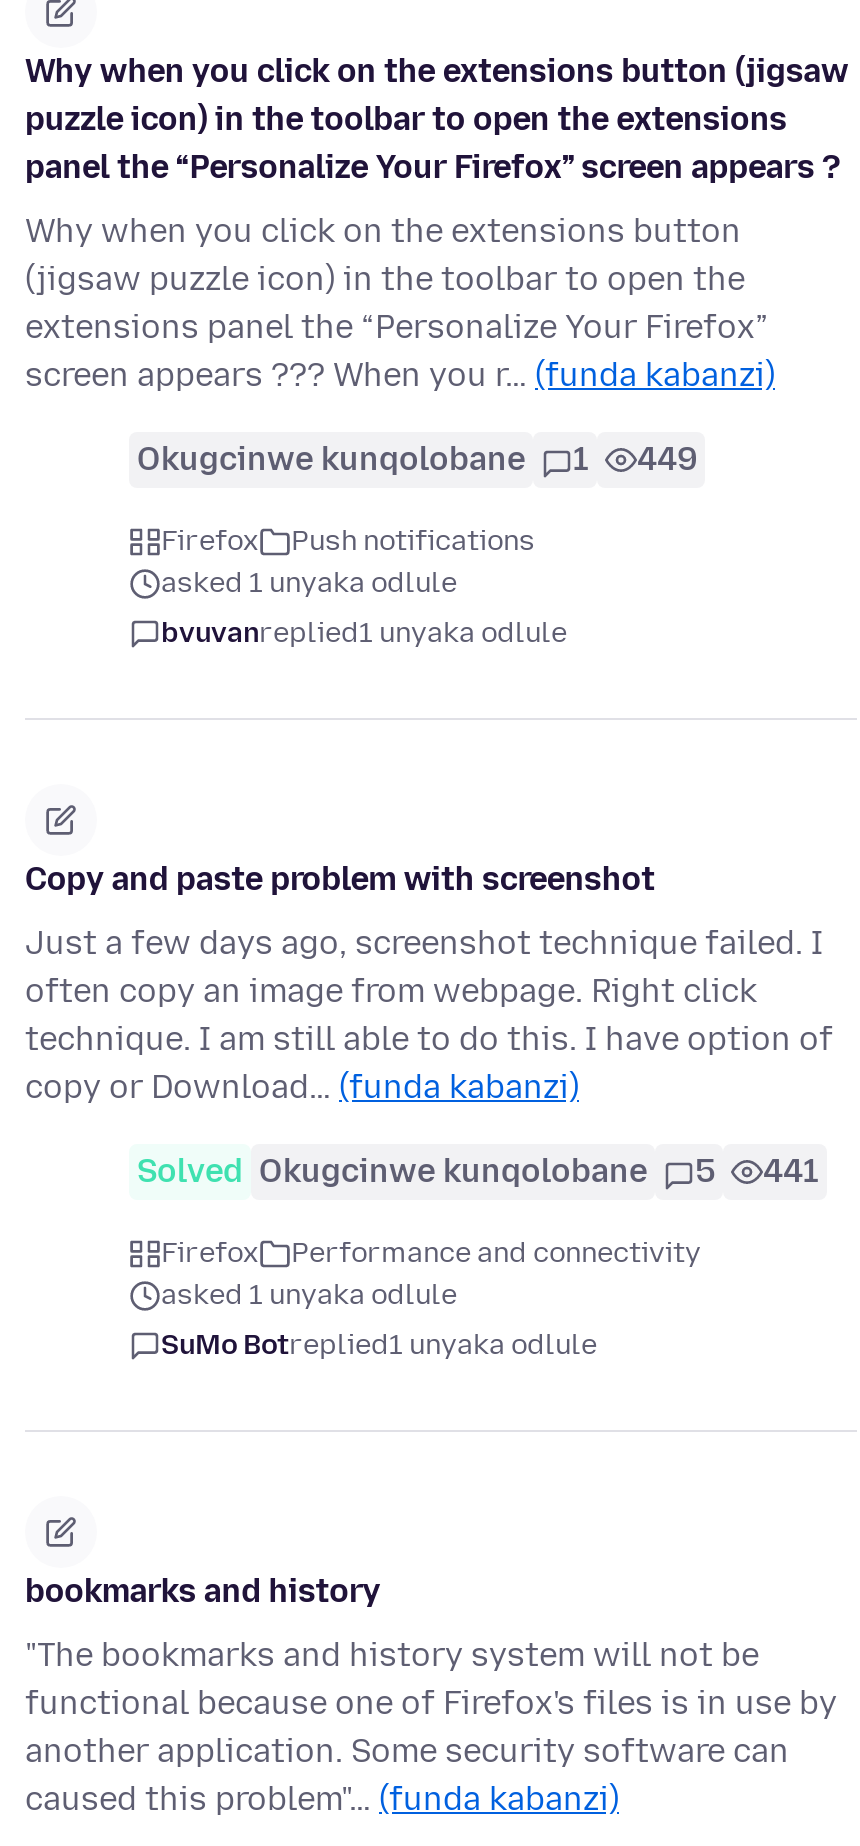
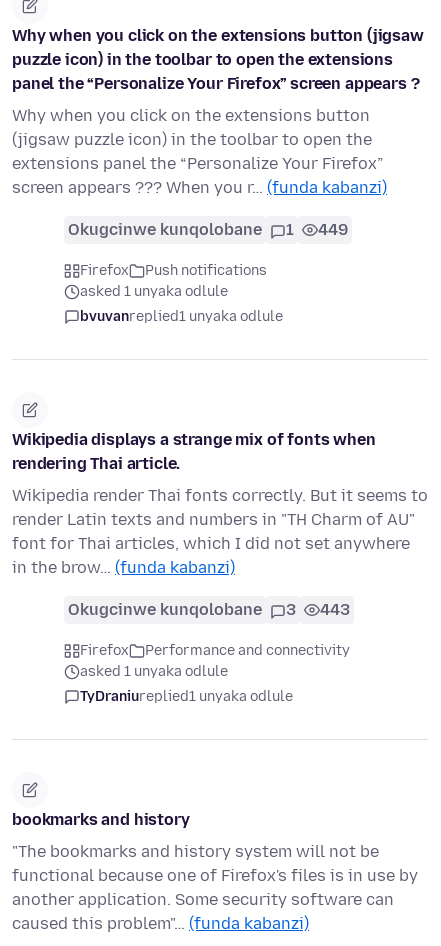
- Copy and paste problem with screenshot
+ Wikipedia displays a strange mix of fonts when
+ rendering Thai article.

- Just a few days ago, screenshot technique failed. I
- often copy an image from webpage. Right click
- technique. I am still able to do this. I have option of
- copy or Download… (funda kabanzi)
+ Wikipedia render Thai fonts correctly. But it seems to
+ render Latin texts and numbers in "TH Charm of AU"
+ font for Thai articles, which I did not set anywhere
+ in the brow… (funda kabanzi)

- Solved Okugcinwe kunqolobane
- 5
- 441
+ Okugcinwe kunqolobane
+ 3
+ 443

- SuMo Botreplied1 unyaka odlule
+ TyDraniureplied1 unyaka odlule
